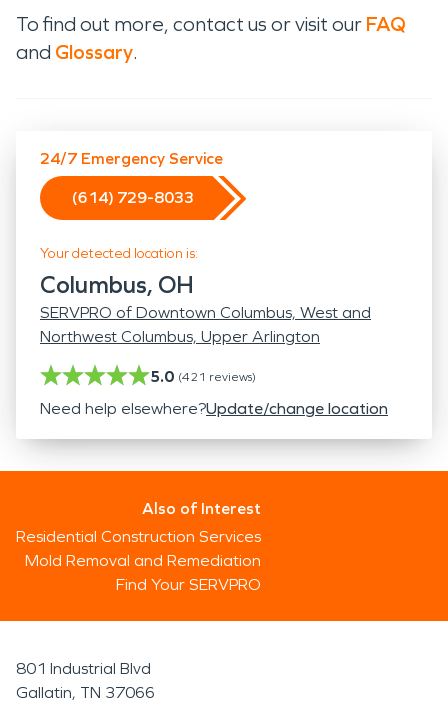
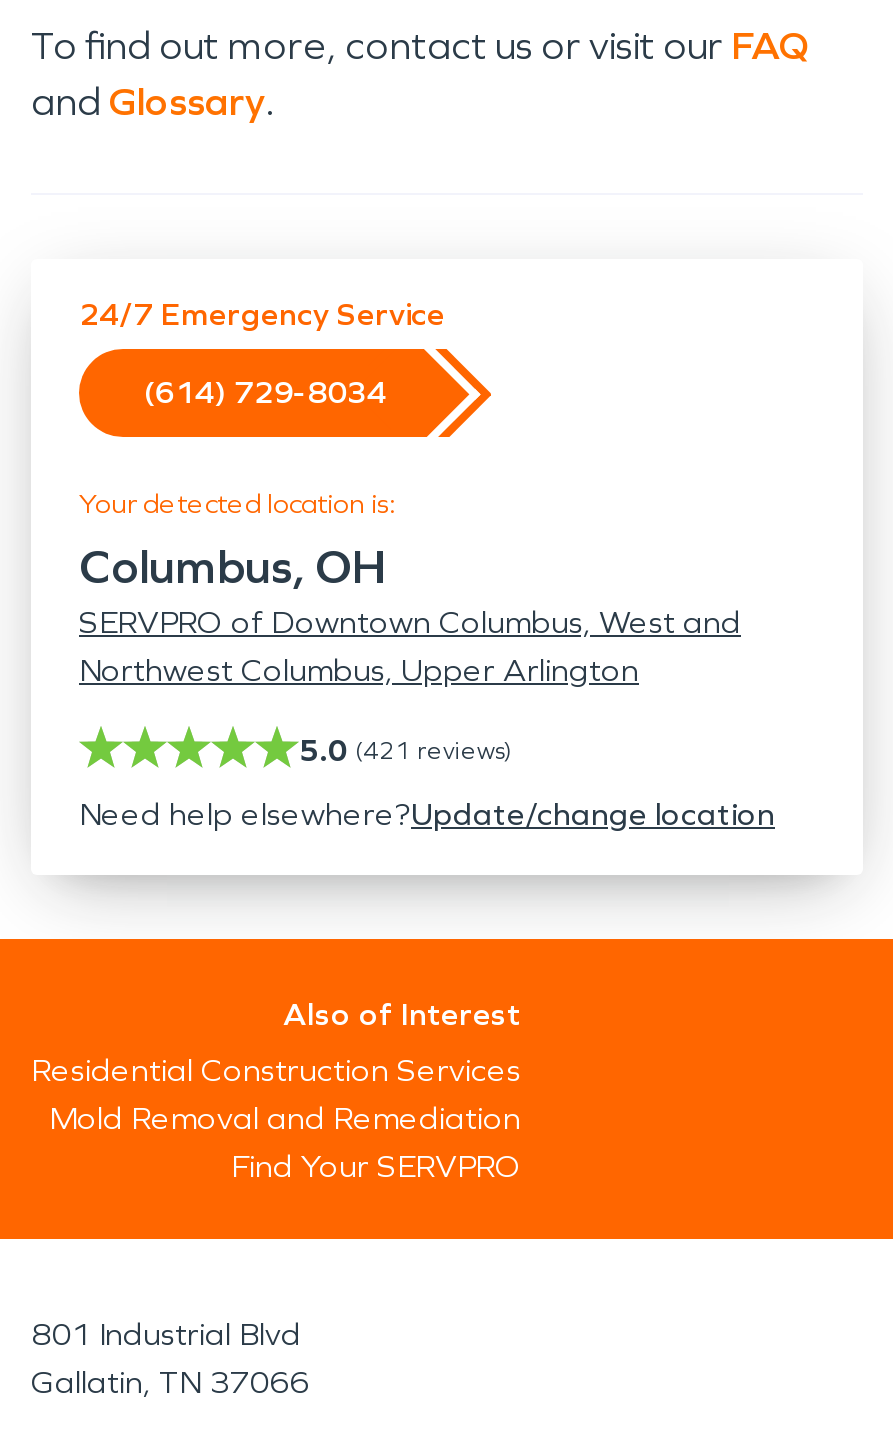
- (614) 729-8033
+ (614) 729-8034
